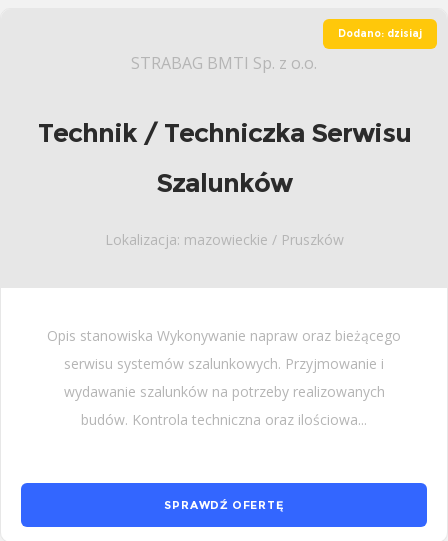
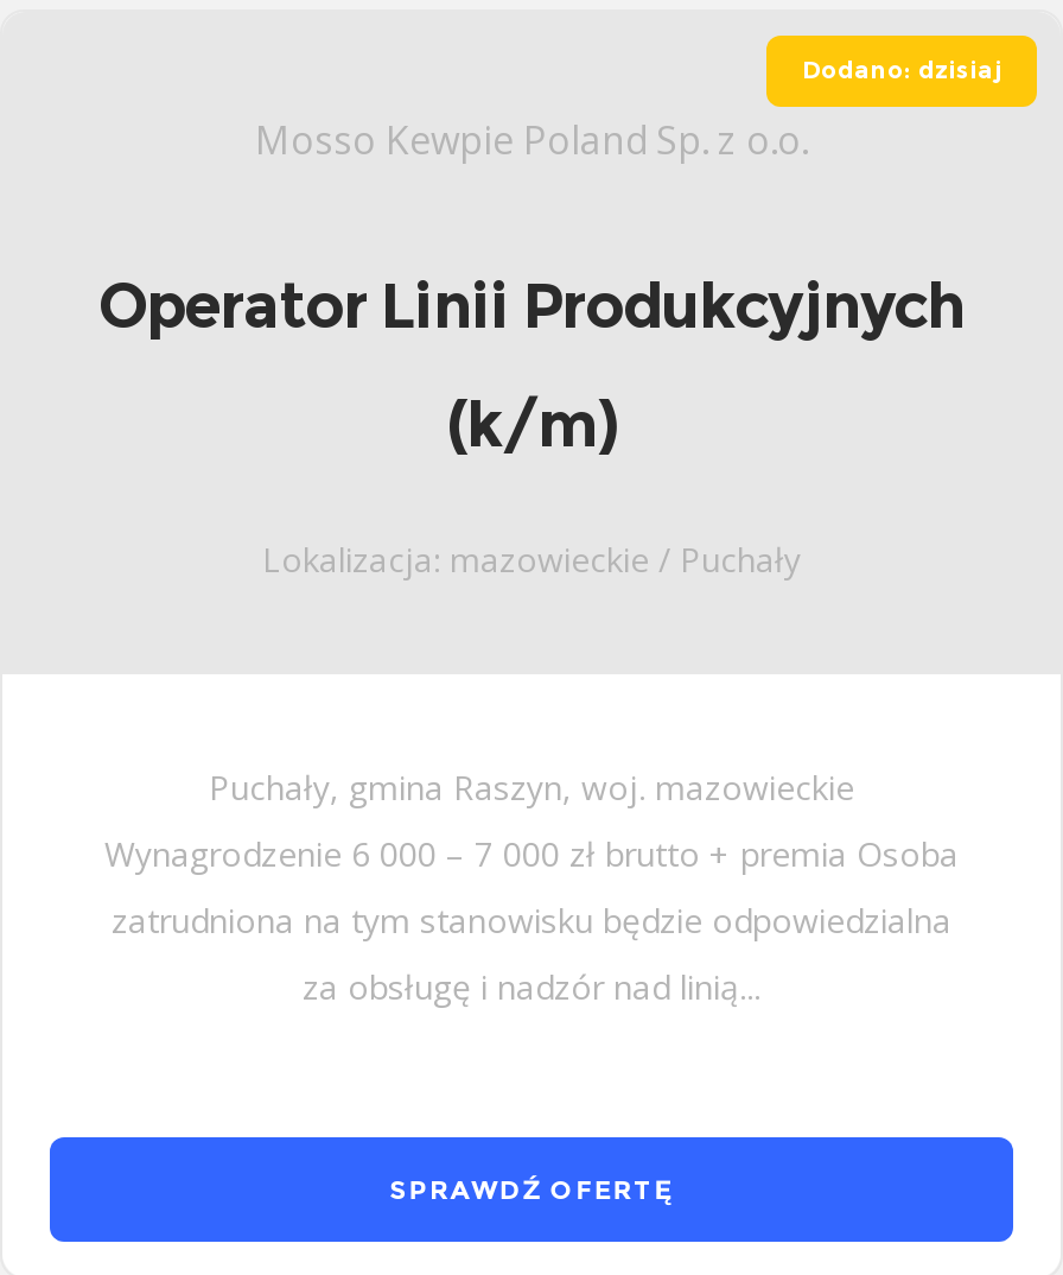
- STRABAG BMTI Sp. z o.o.
+ Mosso Kewpie Poland Sp. z o.o.

- Technik / Techniczka Serwisu
+ Operator Linii Produkcyjnych

- Szalunków
+ (k/m)

- Lokalizacja: mazowieckie / Pruszków
+ Lokalizacja: mazowieckie / Puchały

- Opis stanowiska Wykonywanie napraw oraz bieżącego
+ Puchały, gmina Raszyn, woj. mazowieckie

- serwisu systemów szalunkowych. Przyjmowanie i
+ Wynagrodzenie 6 000 – 7 000 zł brutto + premia Osoba

- wydawanie szalunków na potrzeby realizowanych
+ zatrudniona na tym stanowisku będzie odpowiedzialna

- budów. Kontrola techniczna oraz ilościowa...
+ za obsługę i nadzór nad linią...
